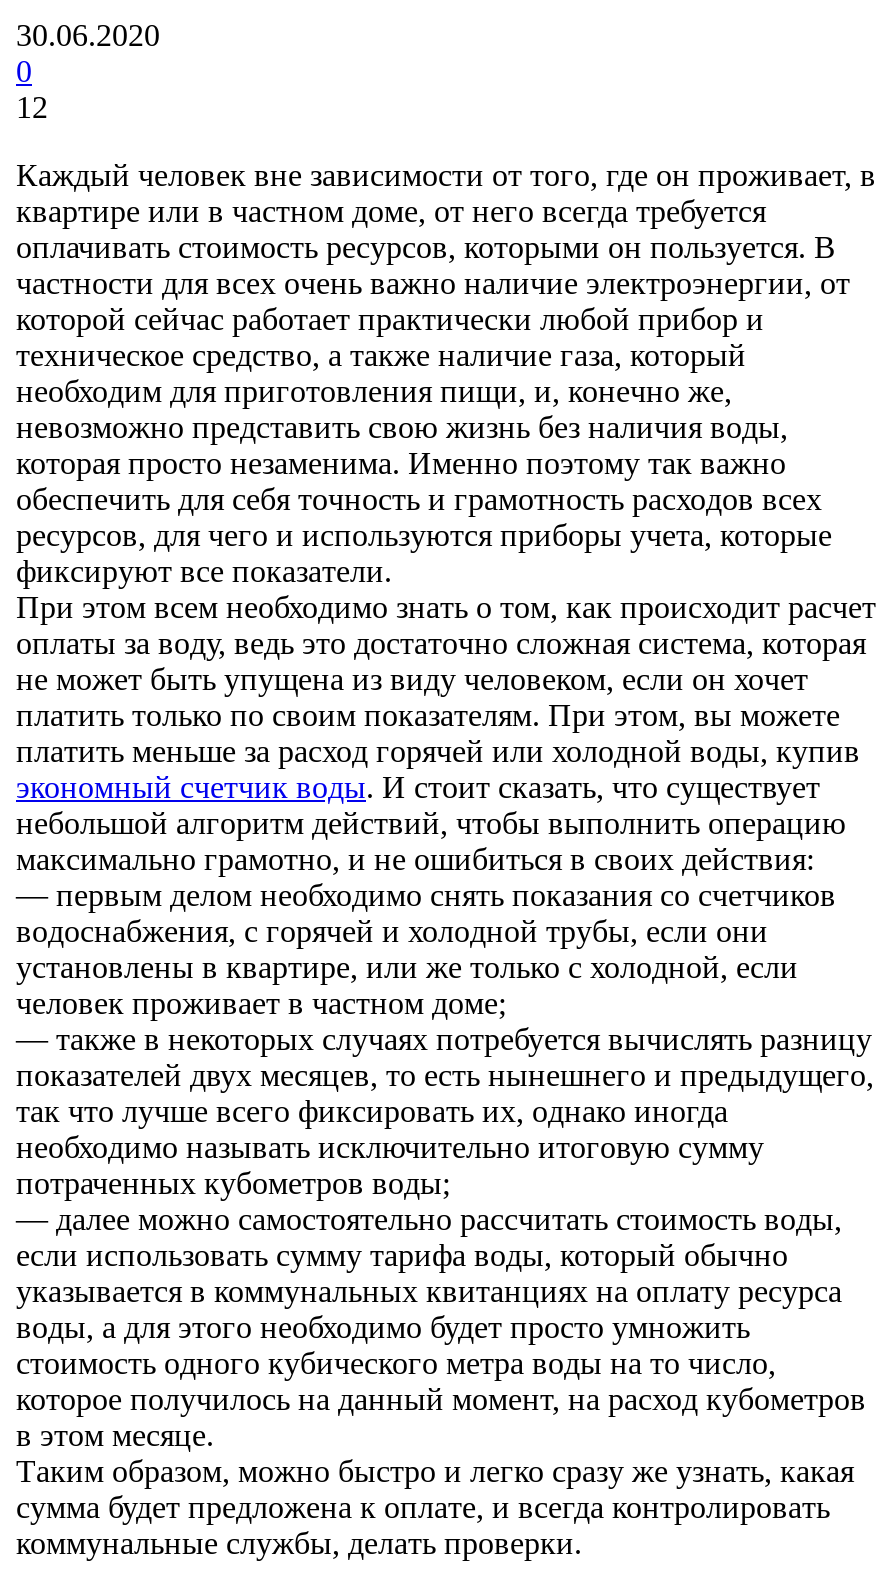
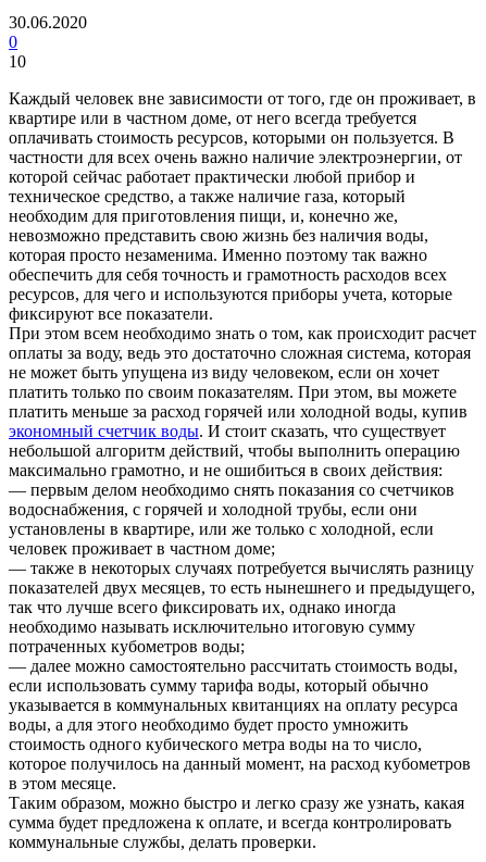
- 12
+ 10
